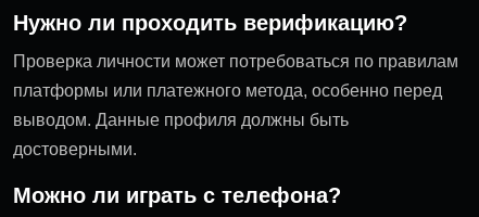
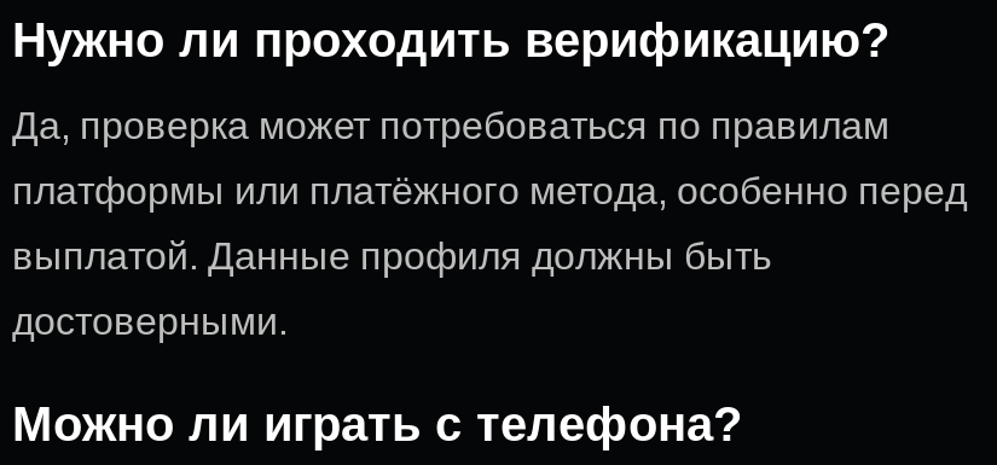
- Проверка личности может потребоваться по правилам
+ Да, проверка может потребоваться по правилам

- платформы или платежного метода, особенно перед
+ платформы или платёжного метода, особенно перед

- выводом. Данные профиля должны быть
+ выплатой. Данные профиля должны быть
